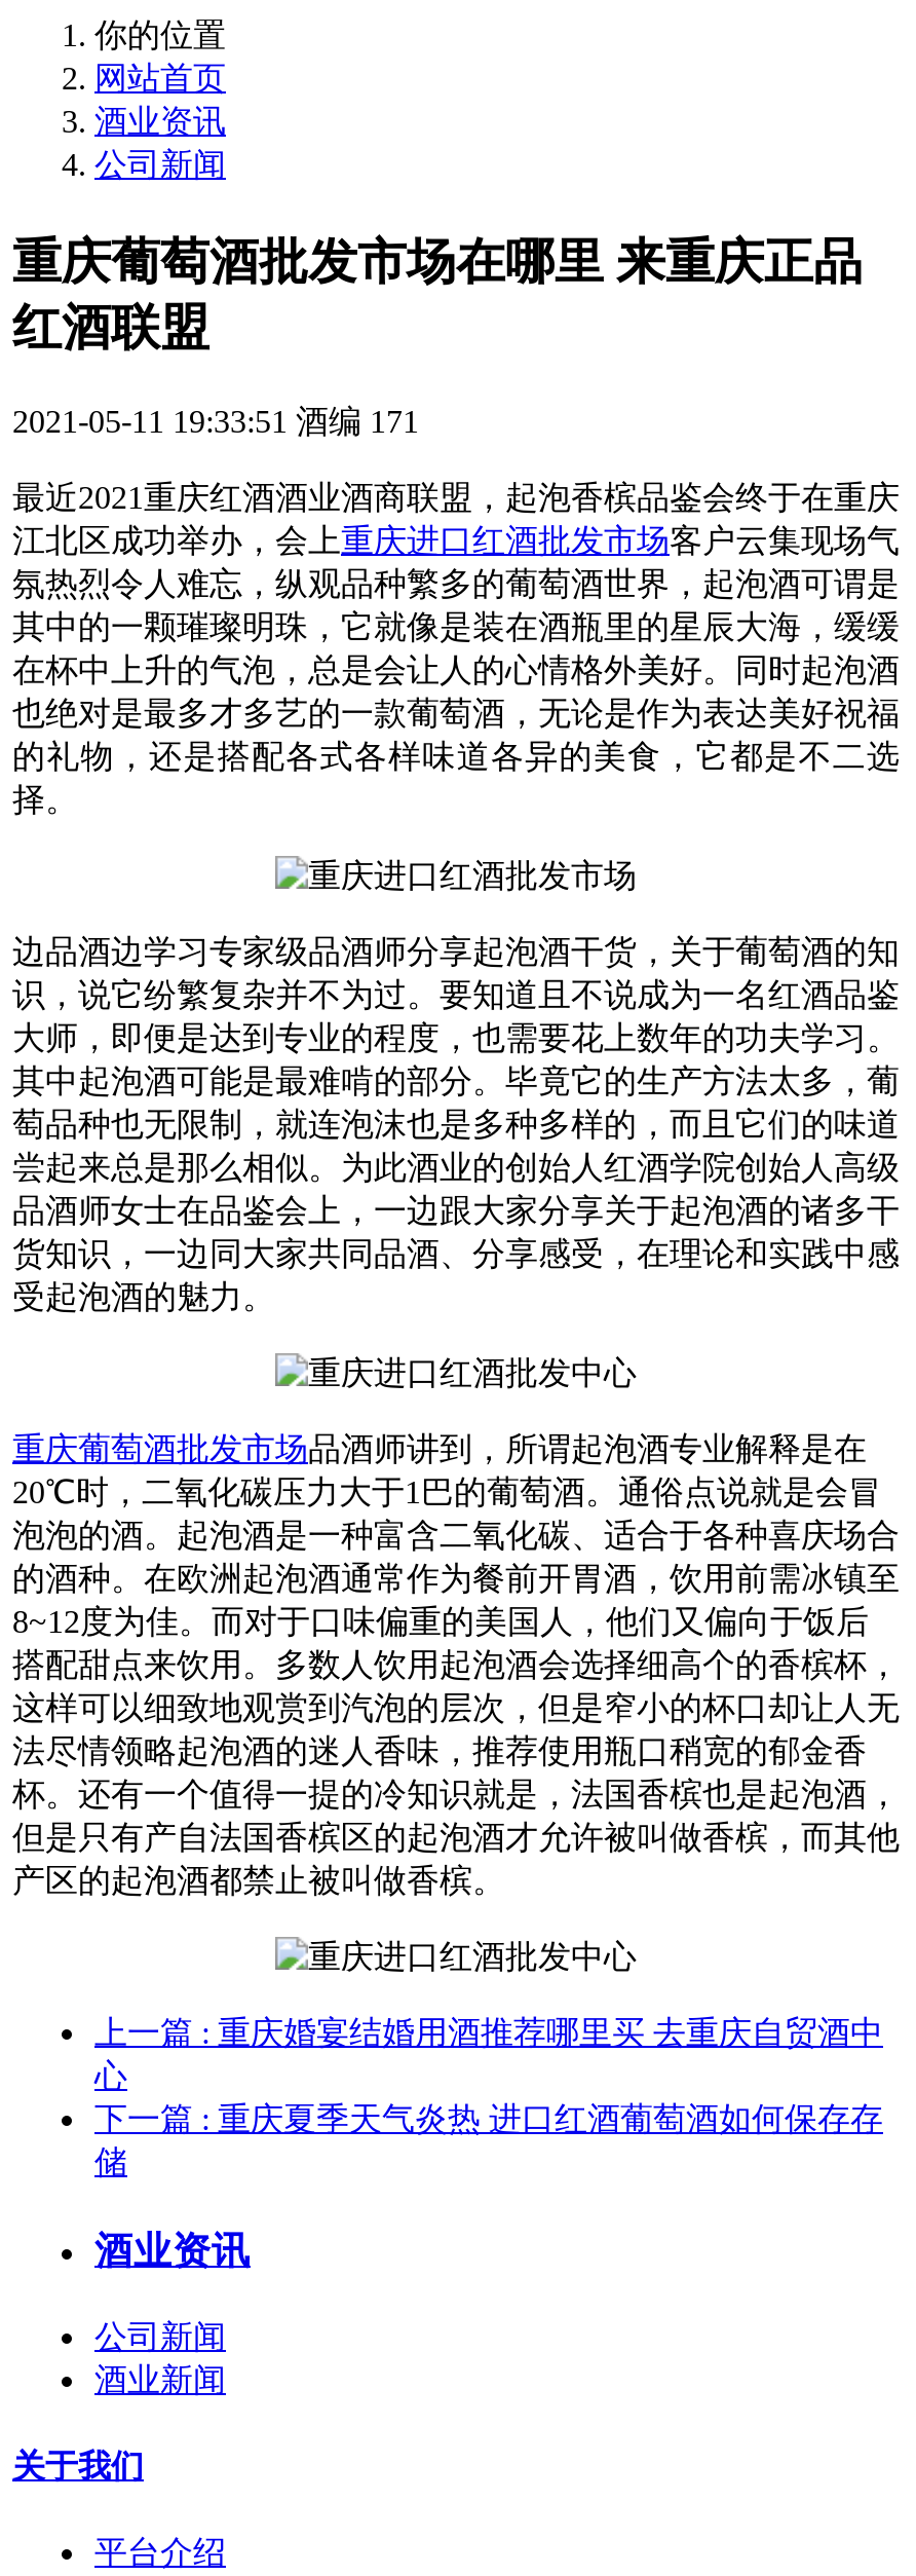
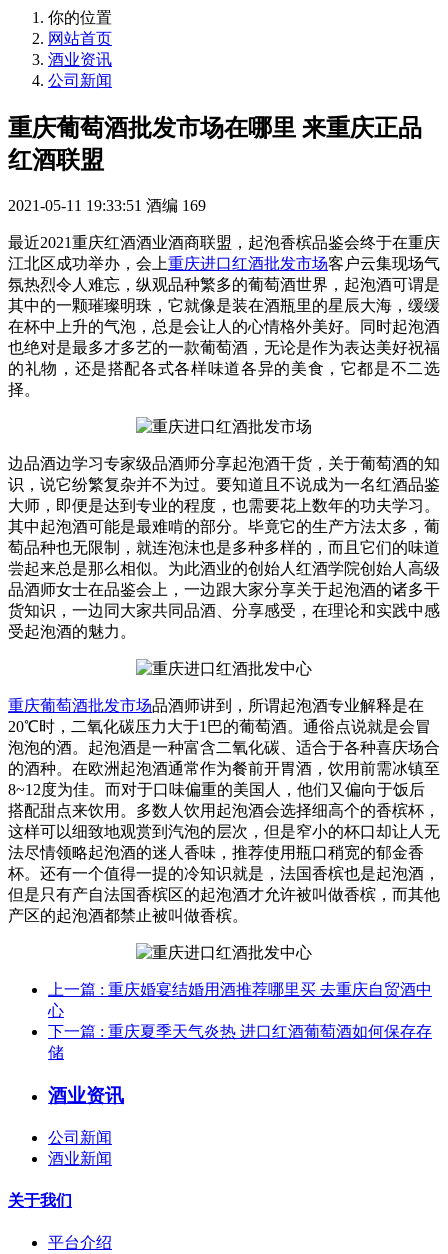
- 2021-05-11 19:33:51 酒编 171
+ 2021-05-11 19:33:51 酒编 169
